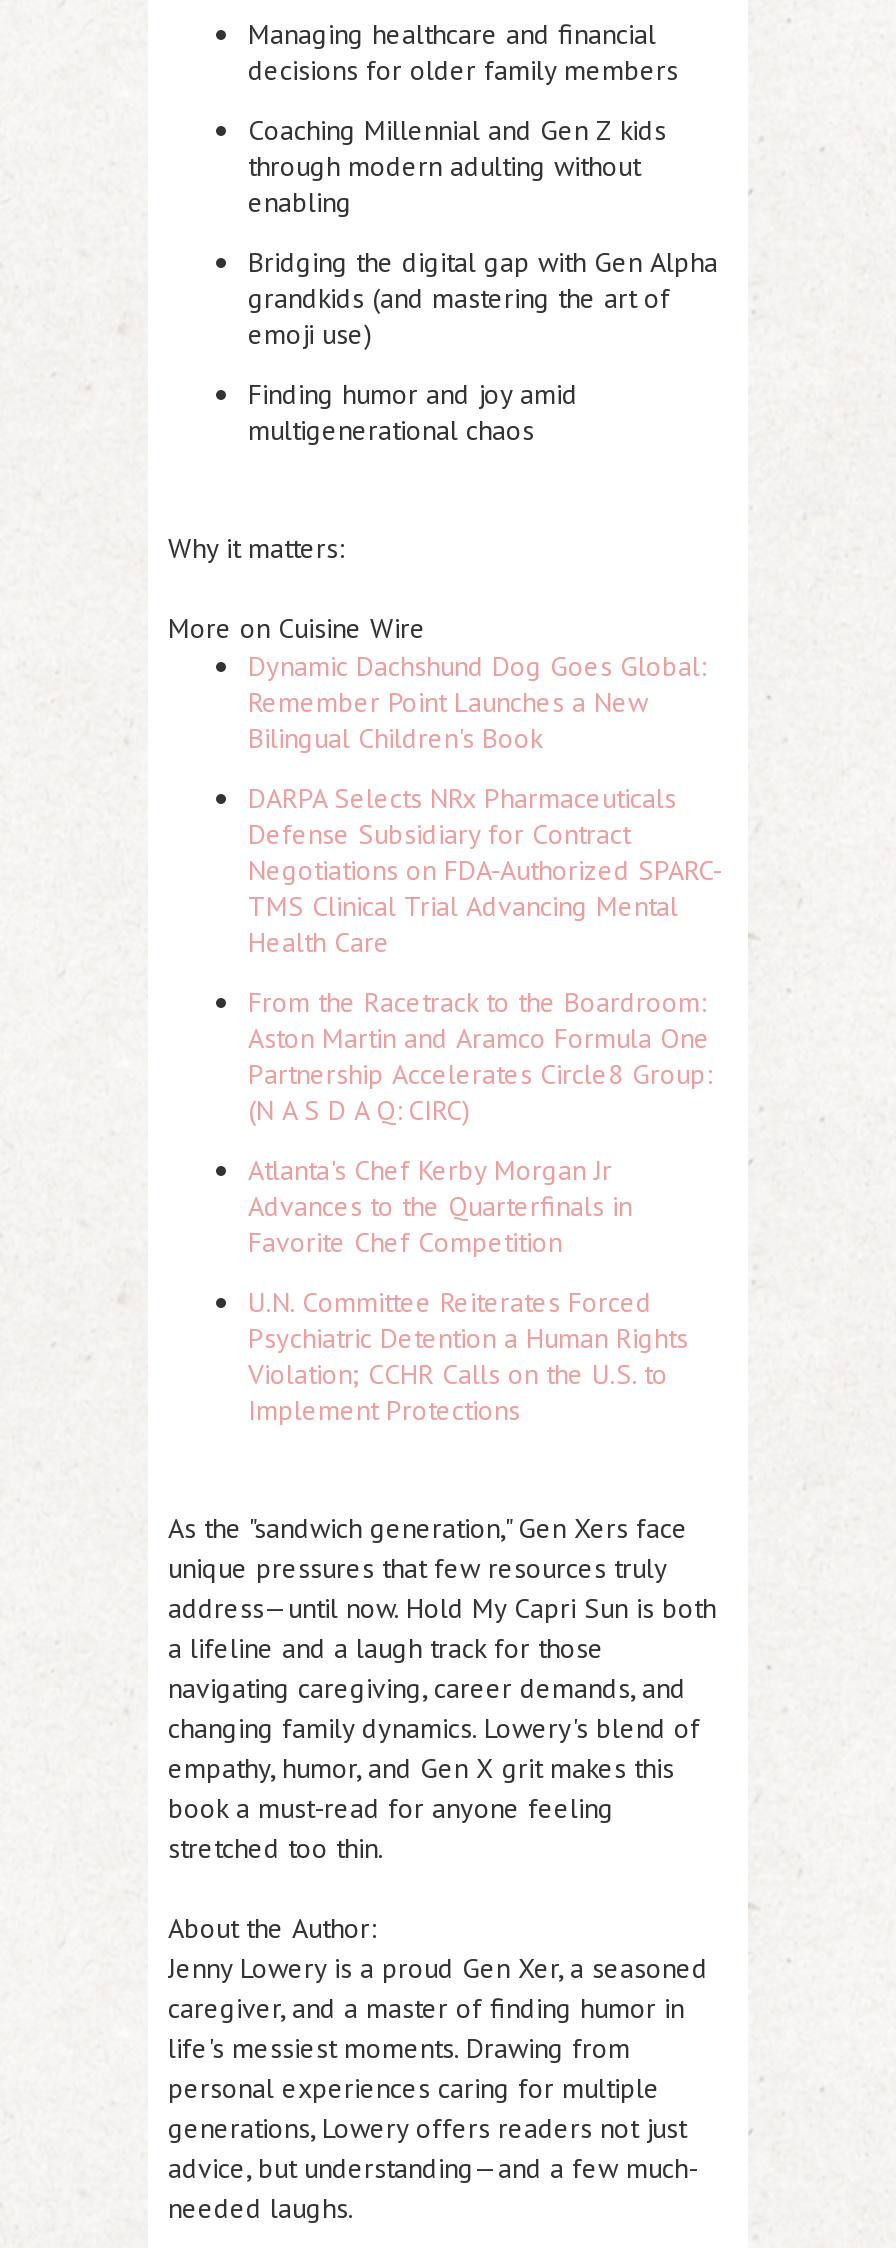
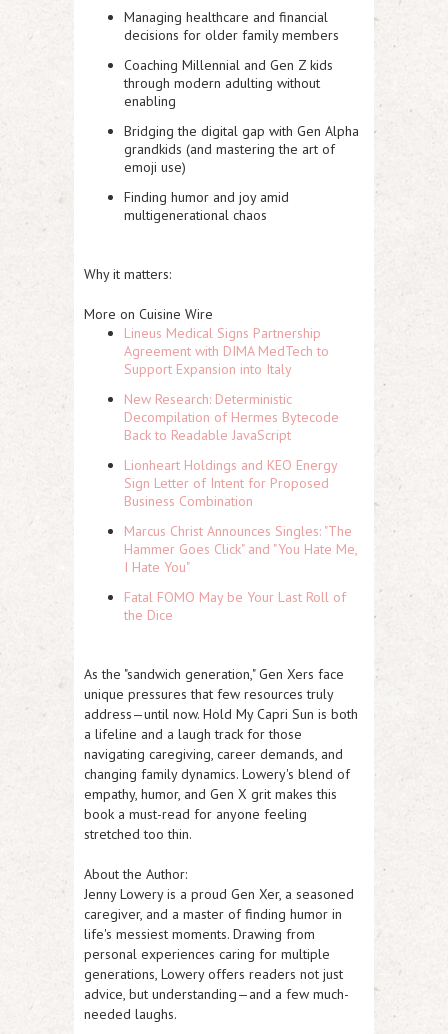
- Dynamic Dachshund Dog Goes Global:
- Remember Point Launches a New
- Bilingual Children's Book
+ Lineus Medical Signs Partnership
+ Agreement with DIMA MedTech to
+ Support Expansion into Italy

- DARPA Selects NRx Pharmaceuticals
- Defense Subsidiary for Contract
- Negotiations on FDA-Authorized SPARC-
- TMS Clinical Trial Advancing Mental
- Health Care
+ New Research: Deterministic
+ Decompilation of Hermes Bytecode
+ Back to Readable JavaScript

- From the Racetrack to the Boardroom:
- Aston Martin and Aramco Formula One
- Partnership Accelerates Circle8 Group:
- (N A S D A Q: CIRC)
+ Lionheart Holdings and KEO Energy
+ Sign Letter of Intent for Proposed
+ Business Combination

- Atlanta's Chef Kerby Morgan Jr
- Advances to the Quarterfinals in
- Favorite Chef Competition
+ Marcus Christ Announces Singles: "The
+ Hammer Goes Click" and "You Hate Me,
+ I Hate You"

- U.N. Committee Reiterates Forced
- Psychiatric Detention a Human Rights
- Violation; CCHR Calls on the U.S. to
- Implement Protections
+ Fatal FOMO May be Your Last Roll of
+ the Dice
